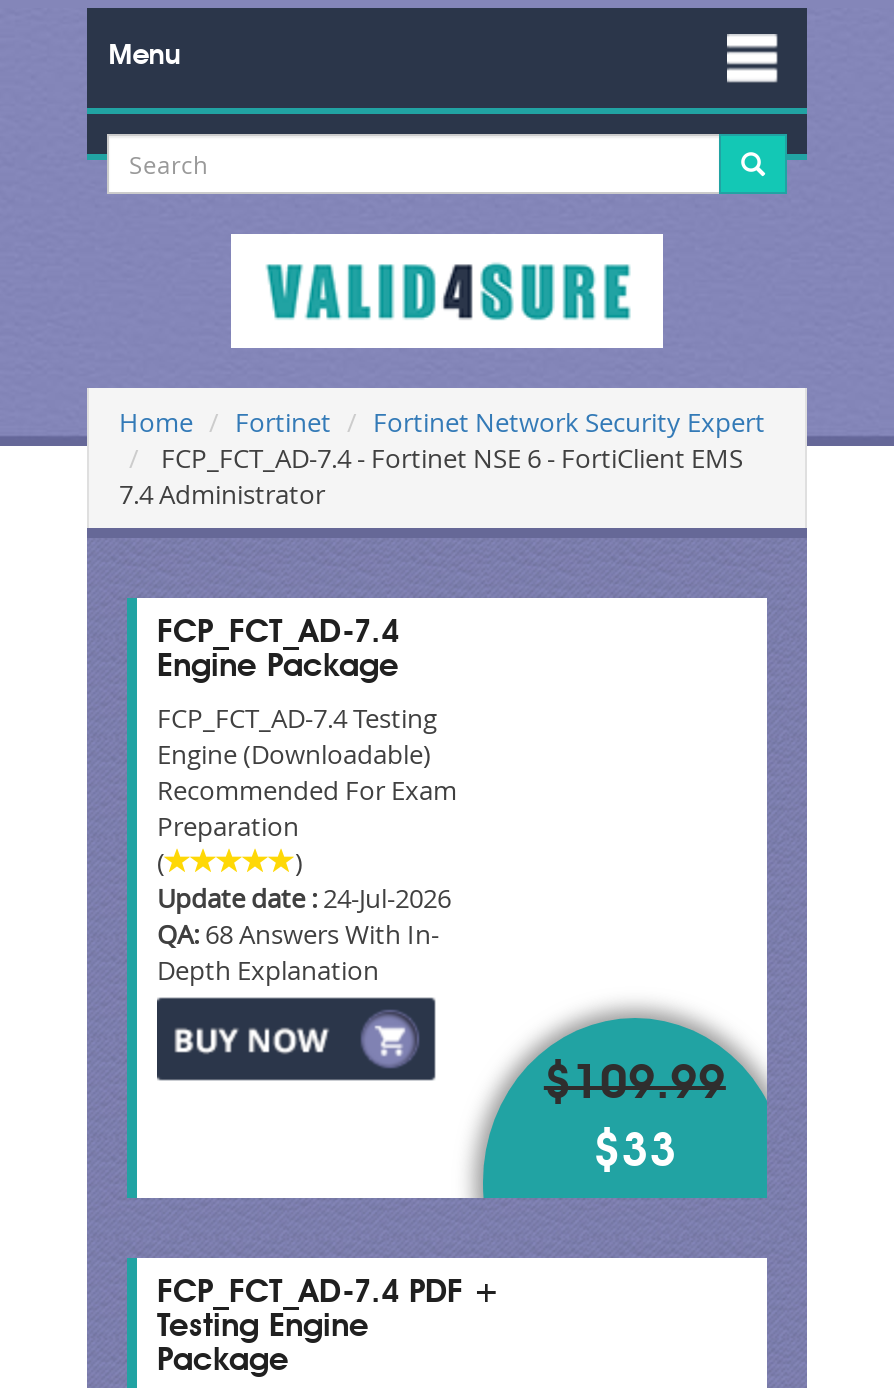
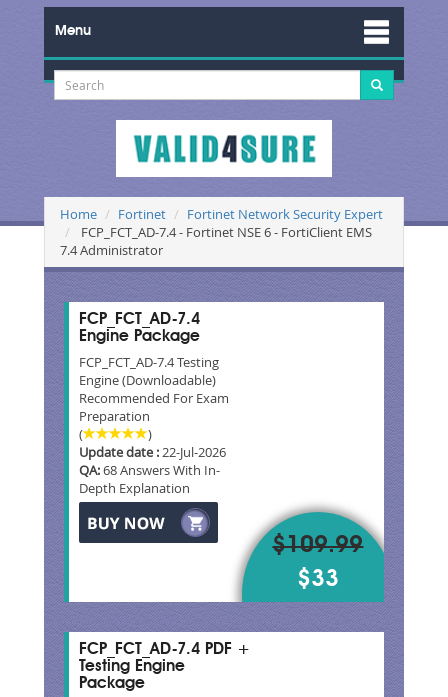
- Update date : 24-Jul-2026
+ Update date : 22-Jul-2026
